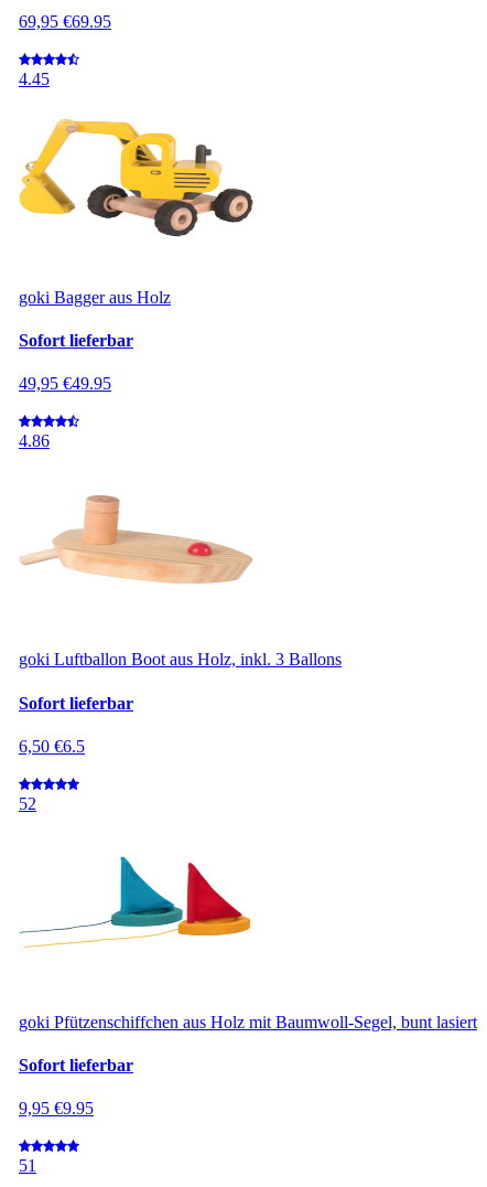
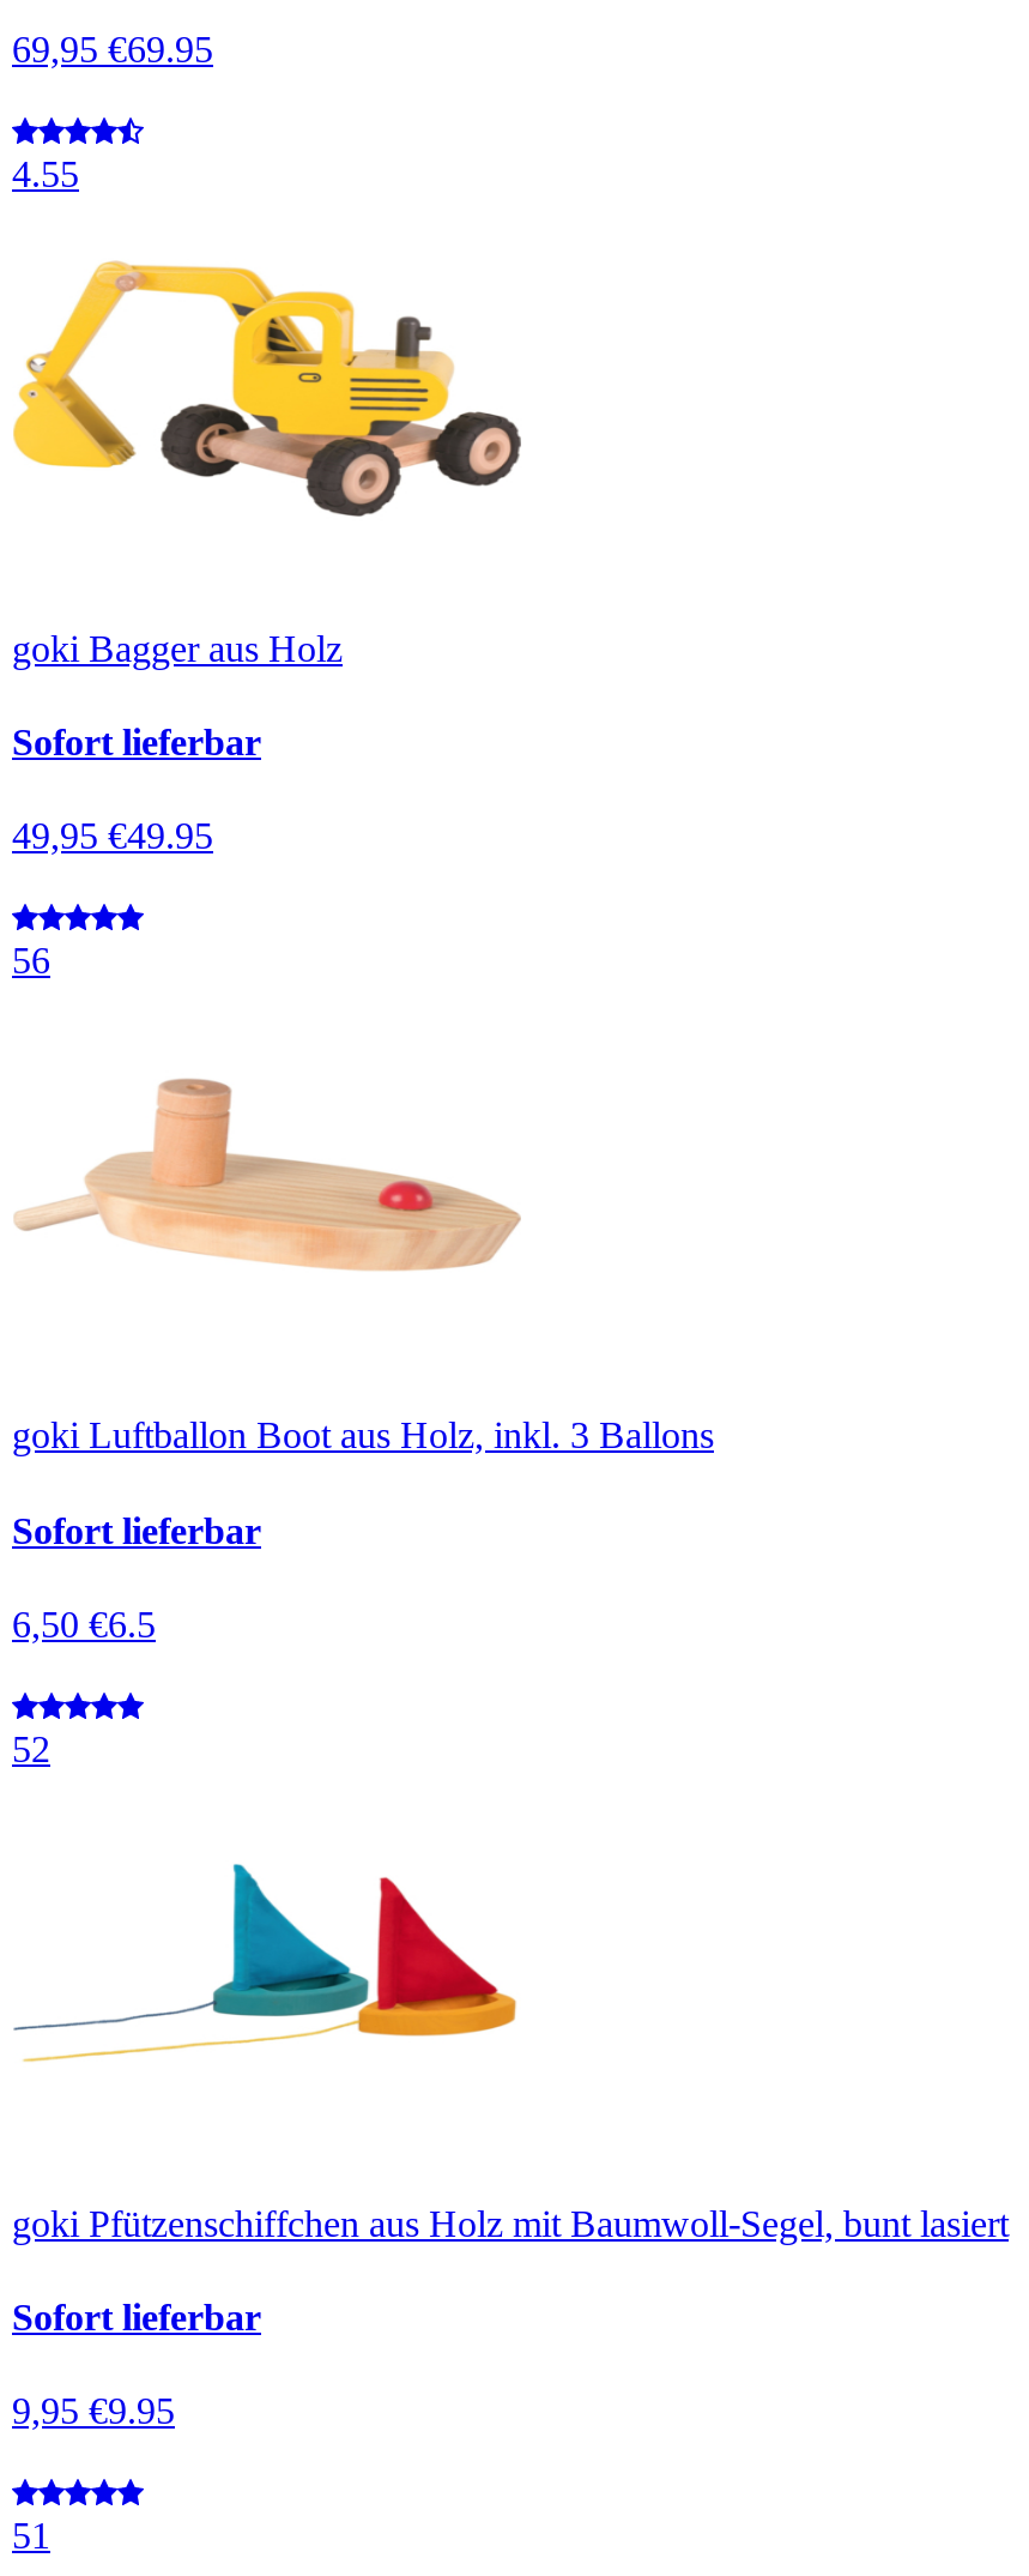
- 4.45
+ 4.55

- 4.86
+ 56
